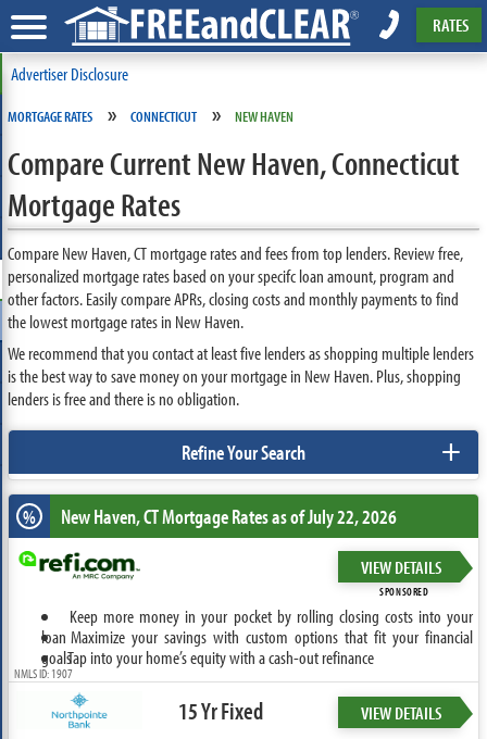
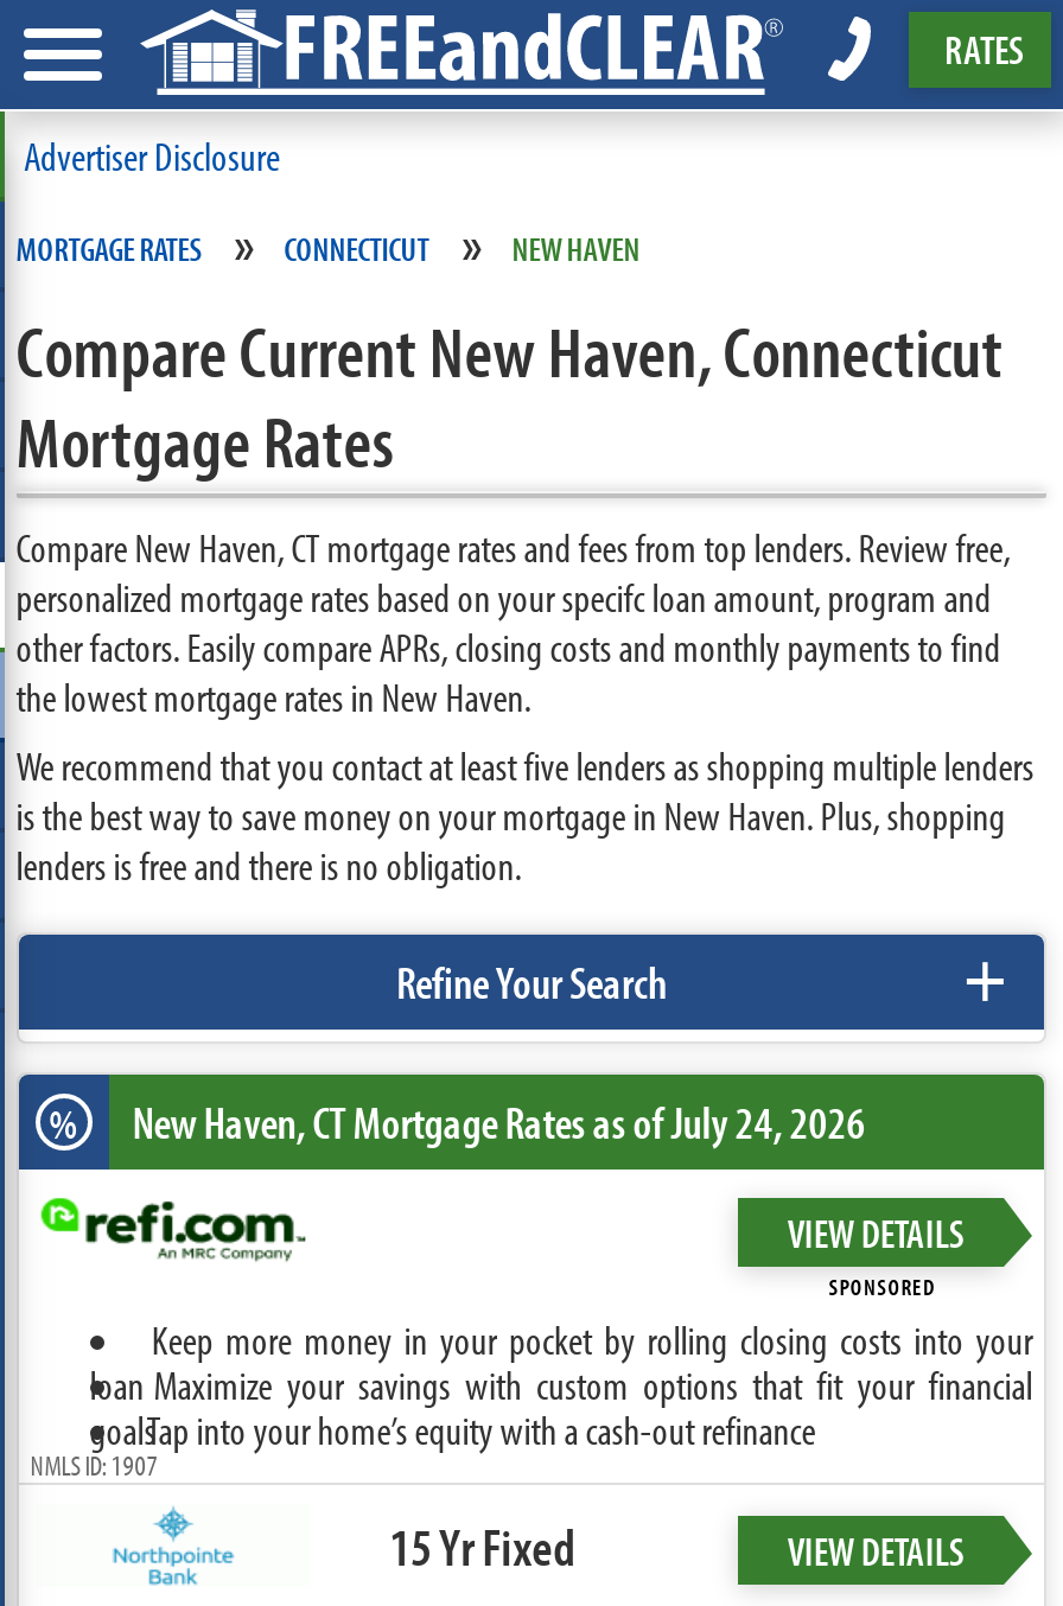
- New Haven, CTMortgage Rates as of July 22, 2026
+ New Haven, CTMortgage Rates as of July 24, 2026
